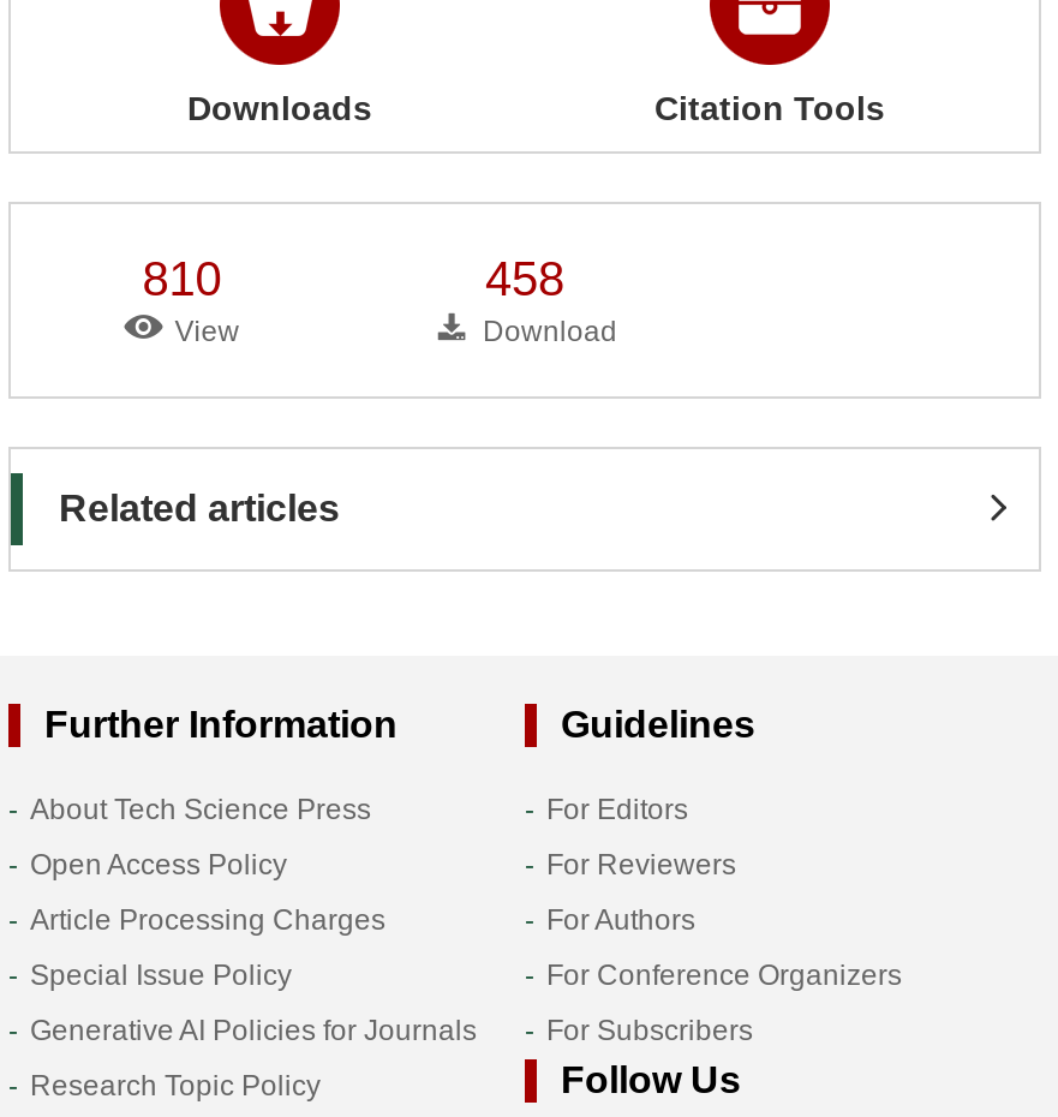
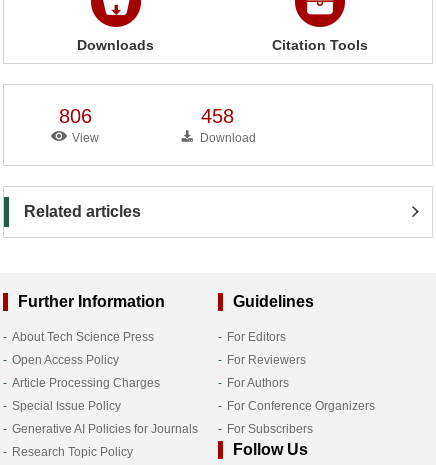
- 810
+ 806
